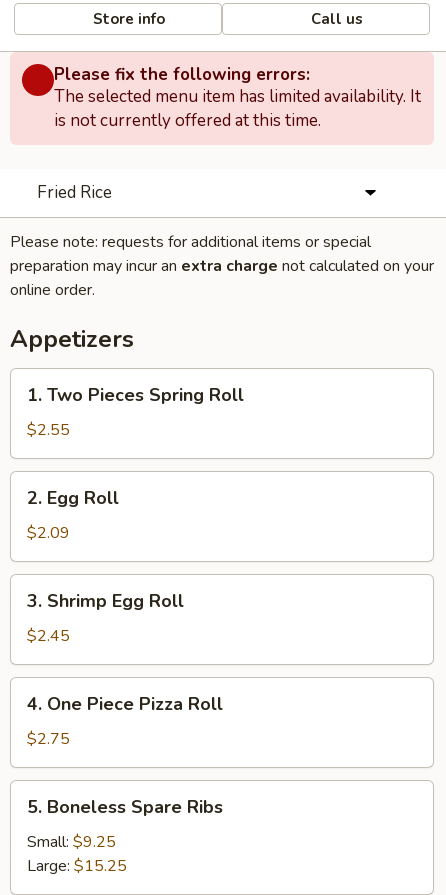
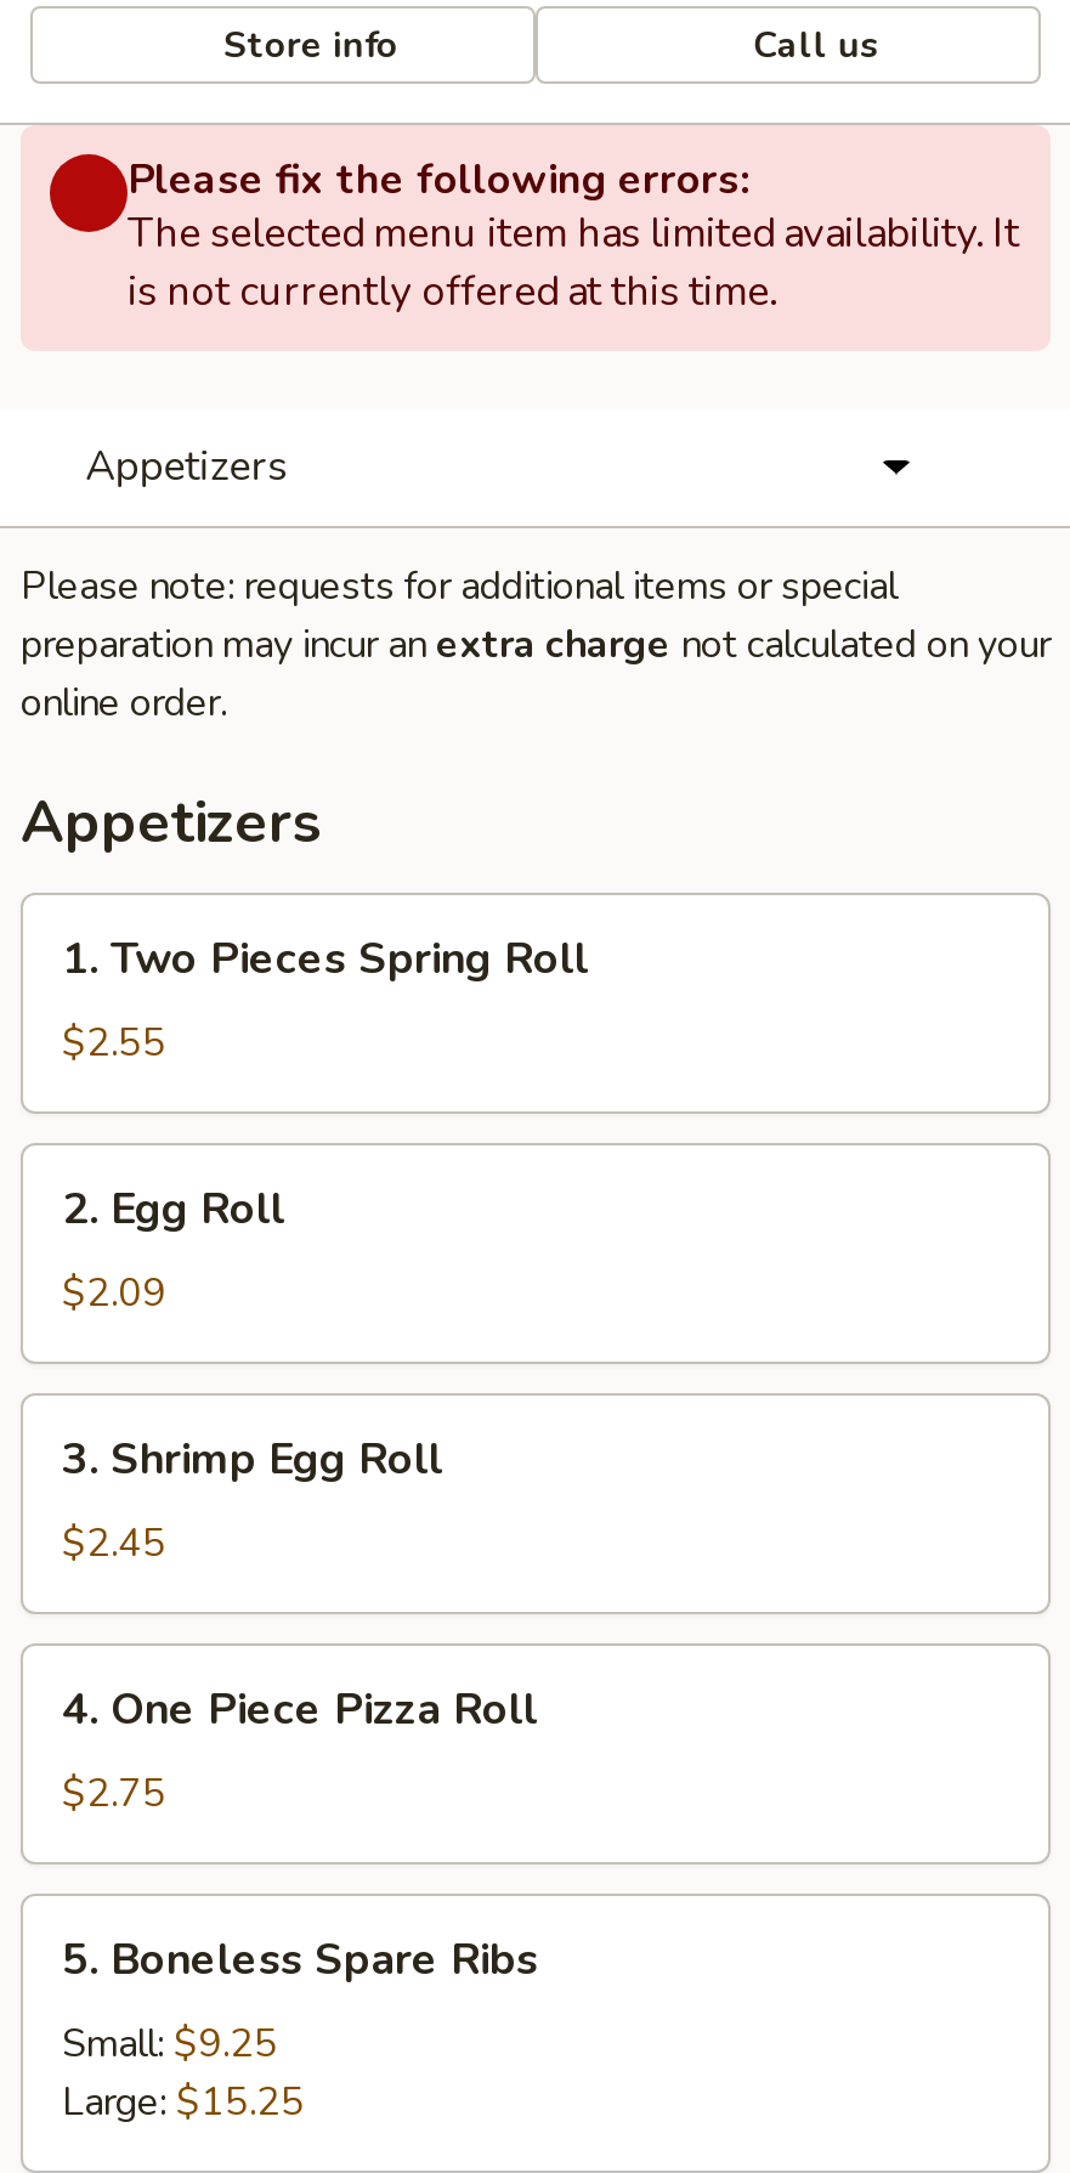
- Fried Rice
+ Appetizers
